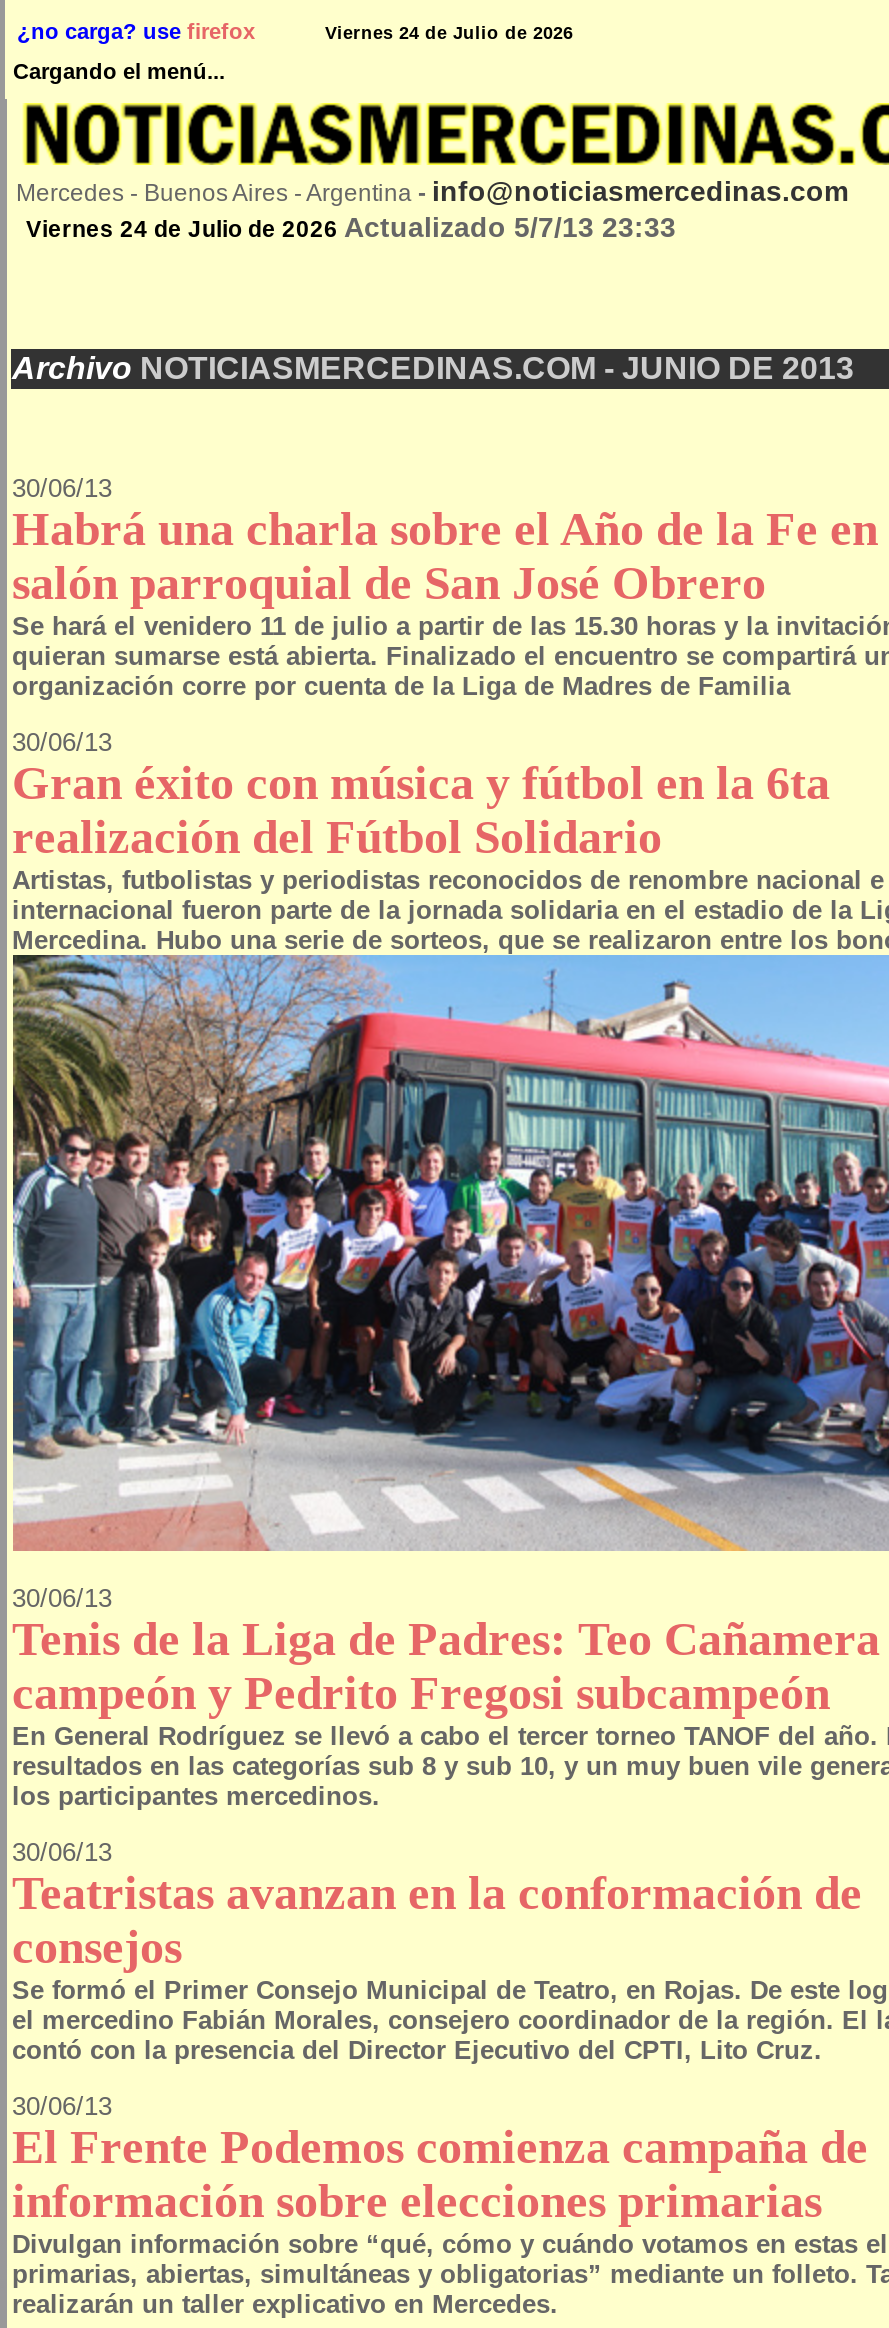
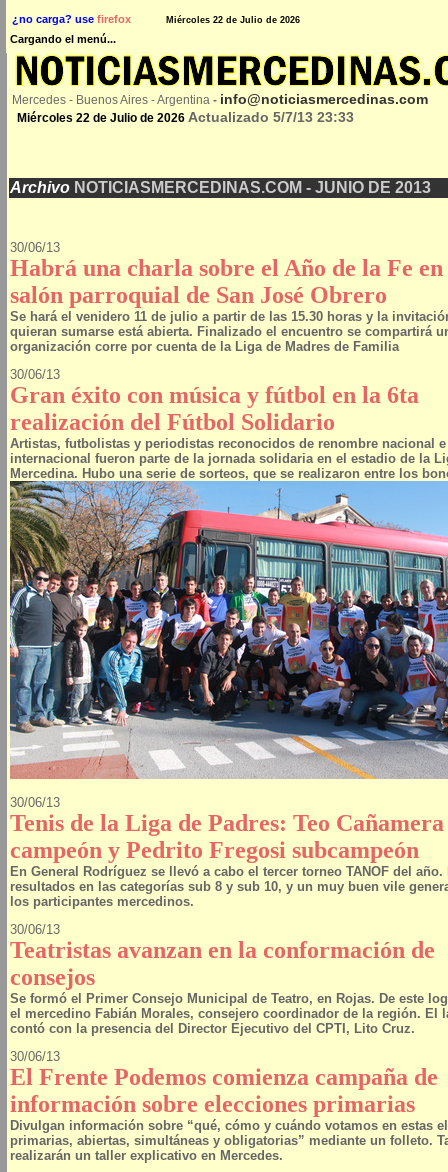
- Viernes 24 de Julio de 2026
+ Miércoles 22 de Julio de 2026

- Viernes 24 de Julio de 2026 Actualizado 5/7/13 23:33
+ Miércoles 22 de Julio de 2026 Actualizado 5/7/13 23:33
